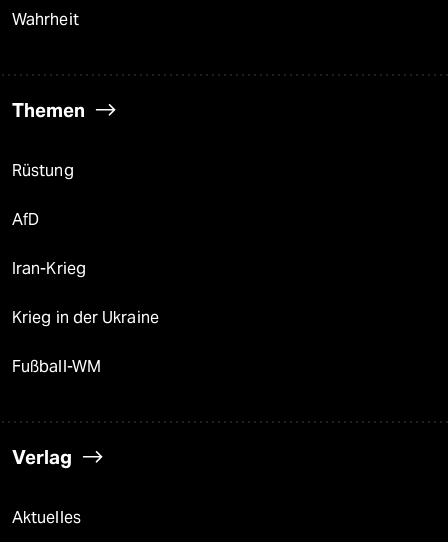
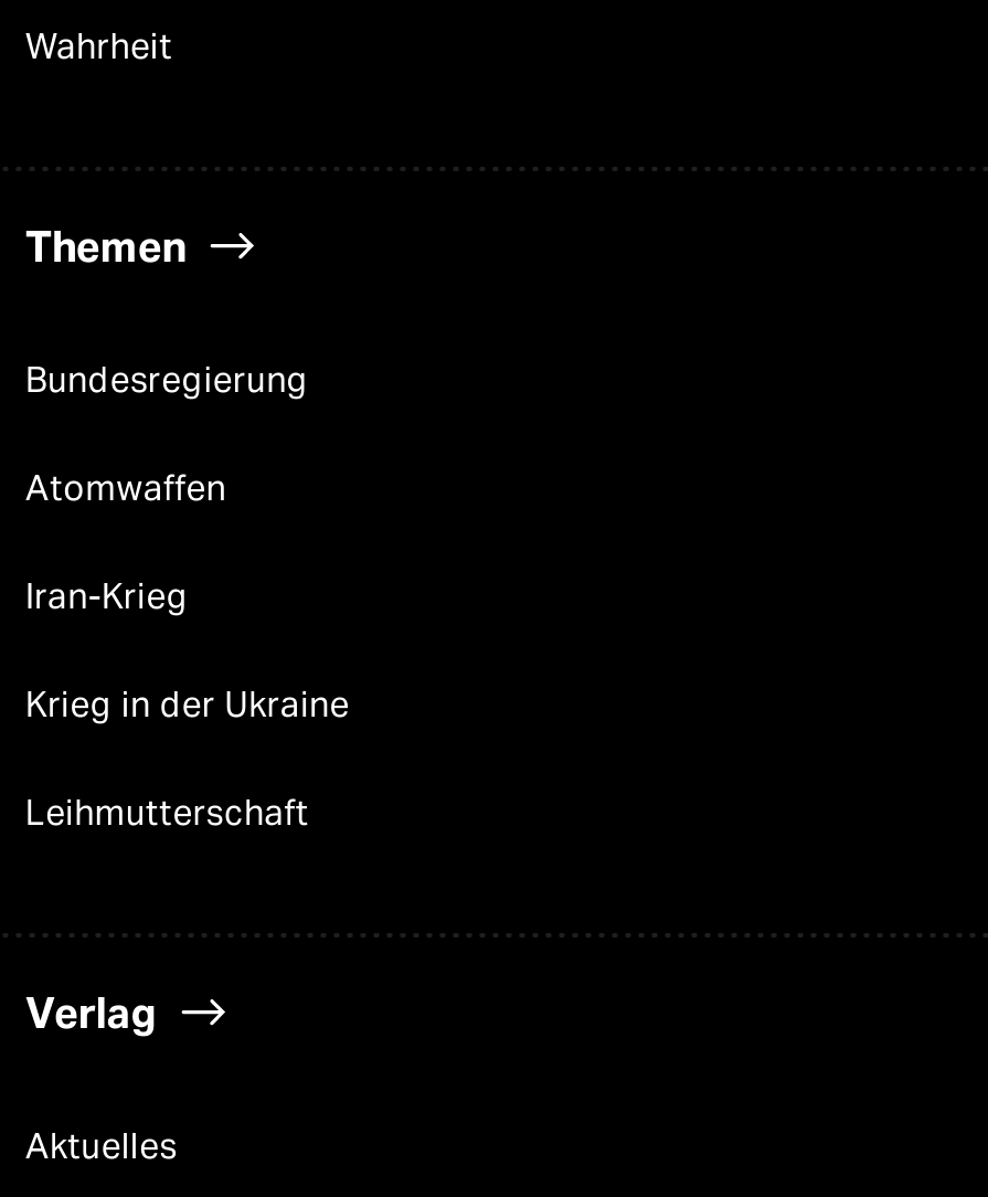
- Rüstung
+ Bundesregierung

- AfD
+ Atomwaffen

- Fußball-WM
+ Leihmutterschaft
